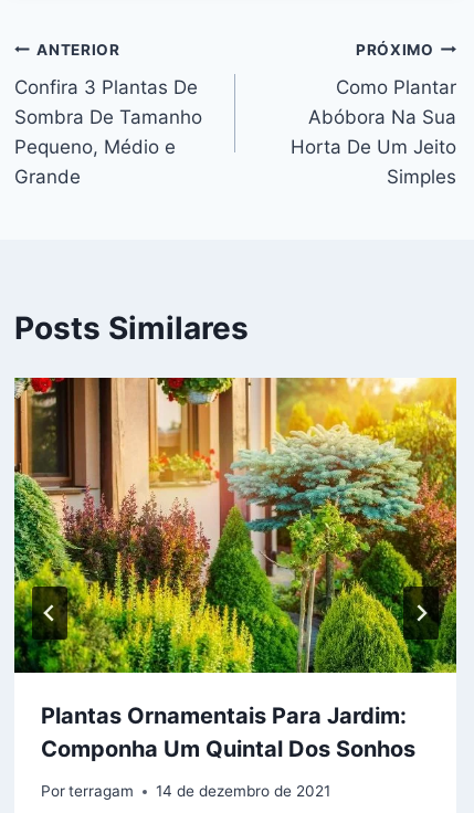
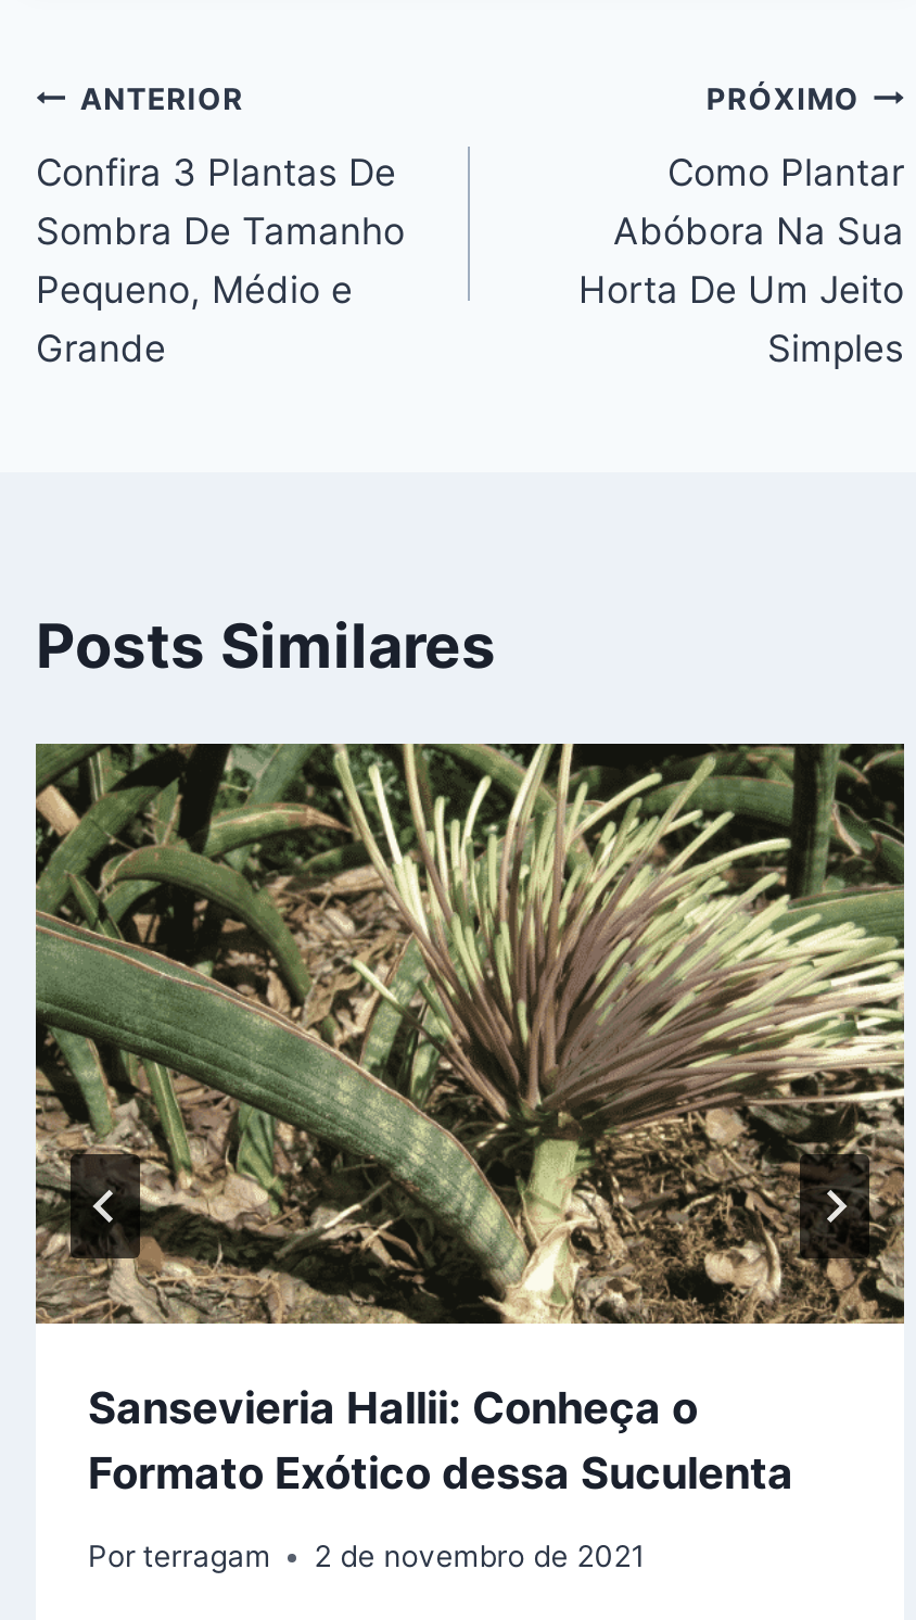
- [image]
- Plantas Ornamentais Para Jardim:
- Componha Um Quintal Dos Sonhos
+ [image]
+ Sansevieria Hallii: Conheça o
+ Formato Exótico dessa Suculenta

- 14 de dezembro de 2021
+ 2 de novembro de 2021
